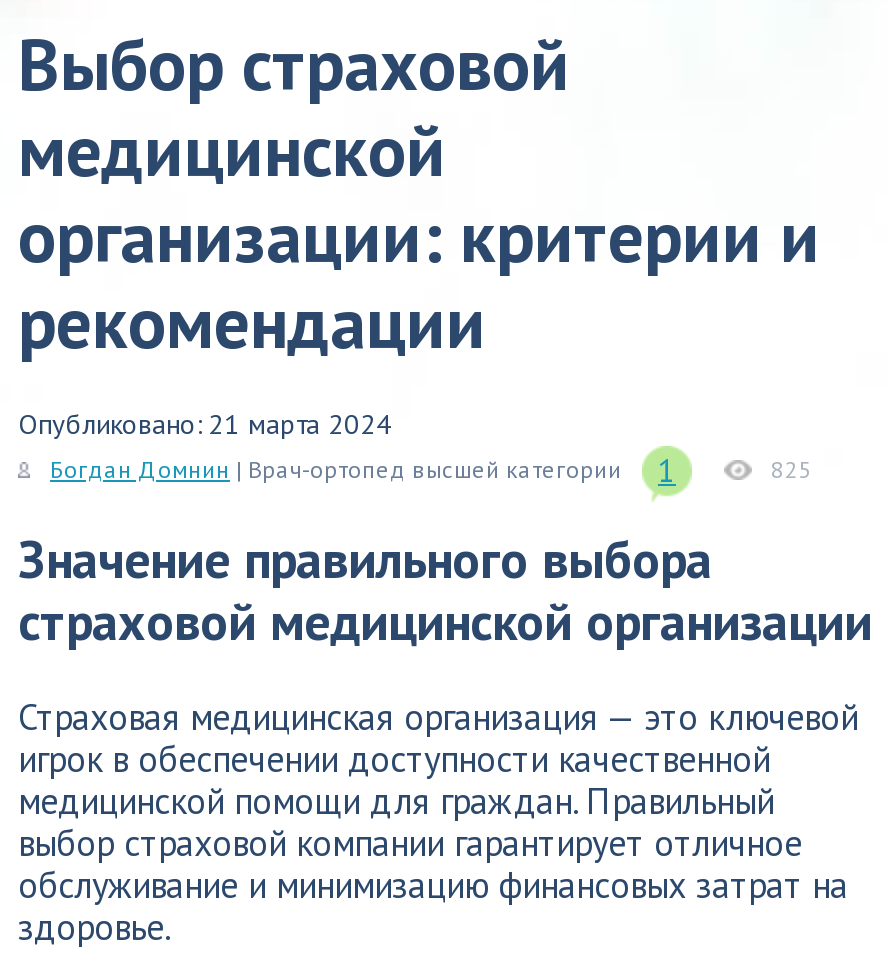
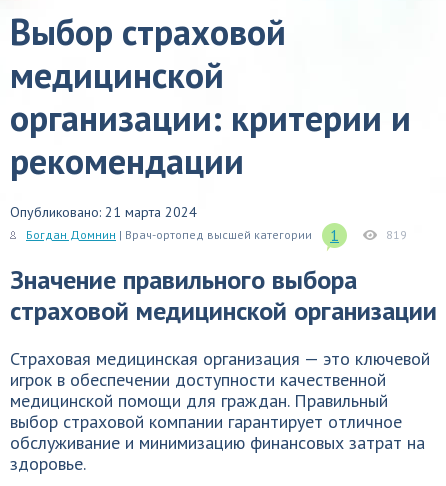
- 825
+ 819
